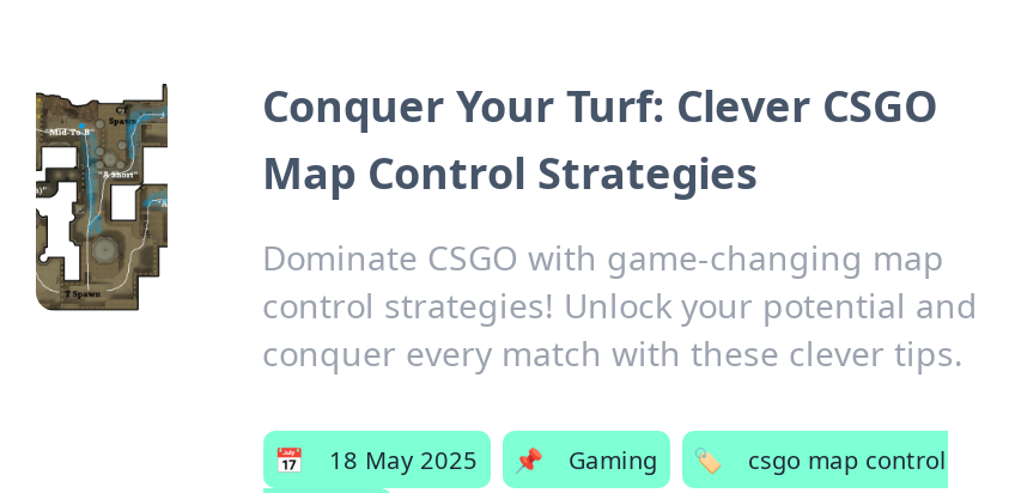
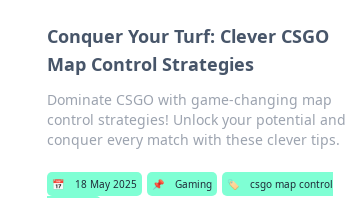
- [image]
